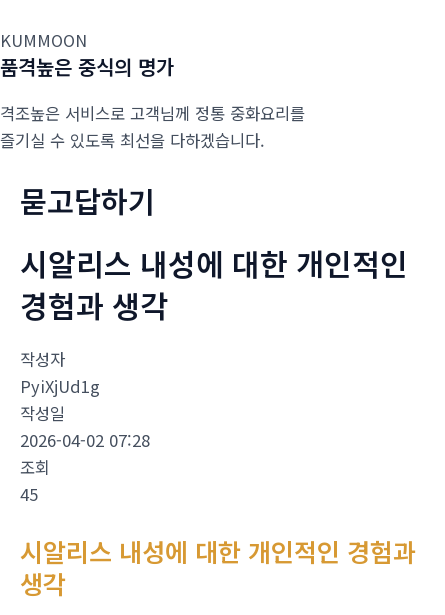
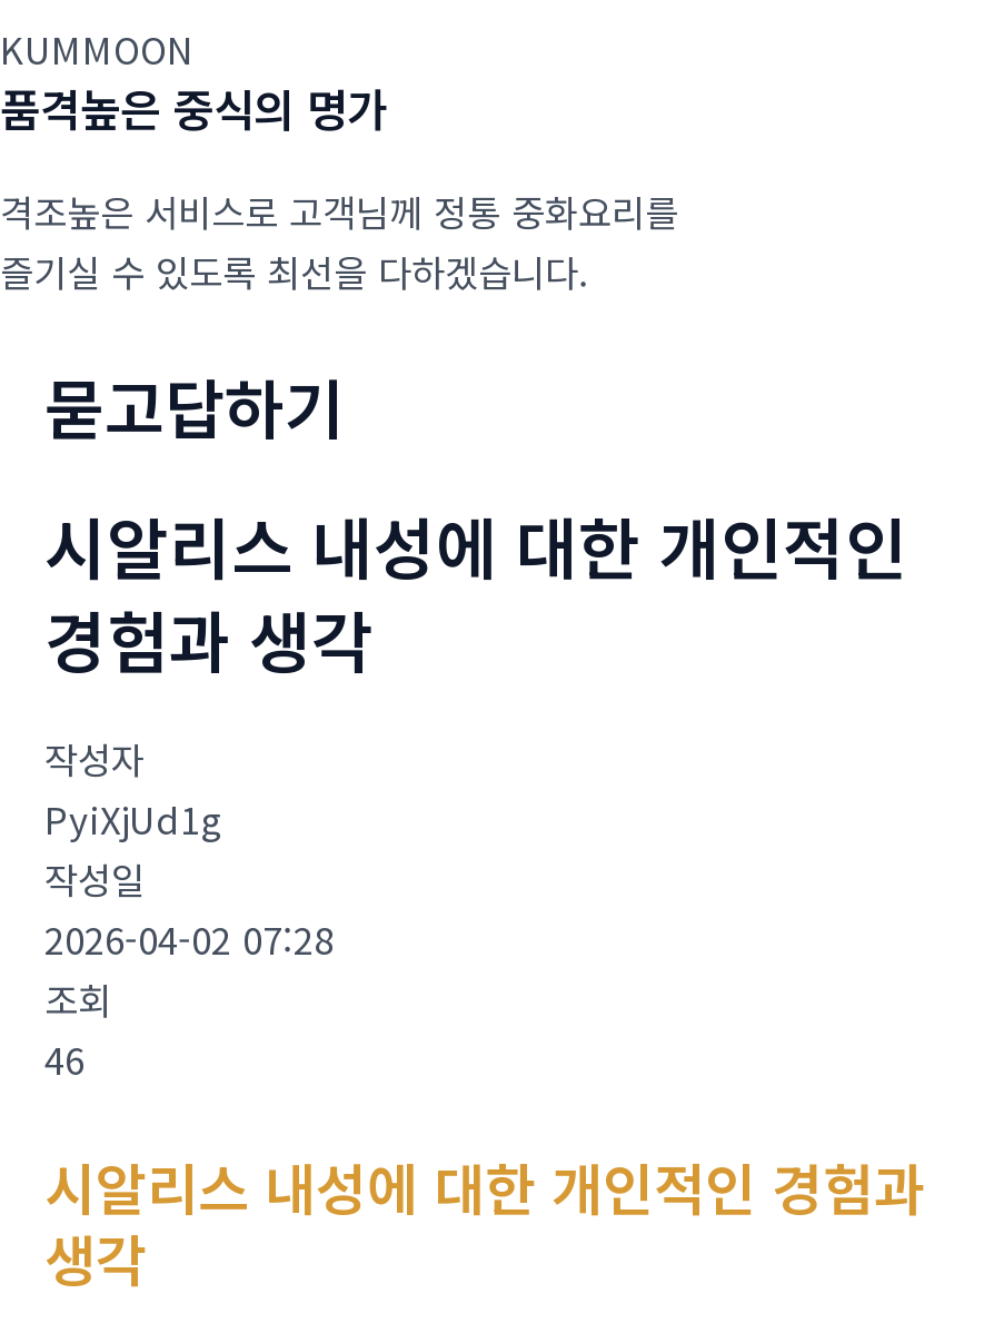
- 45
+ 46
